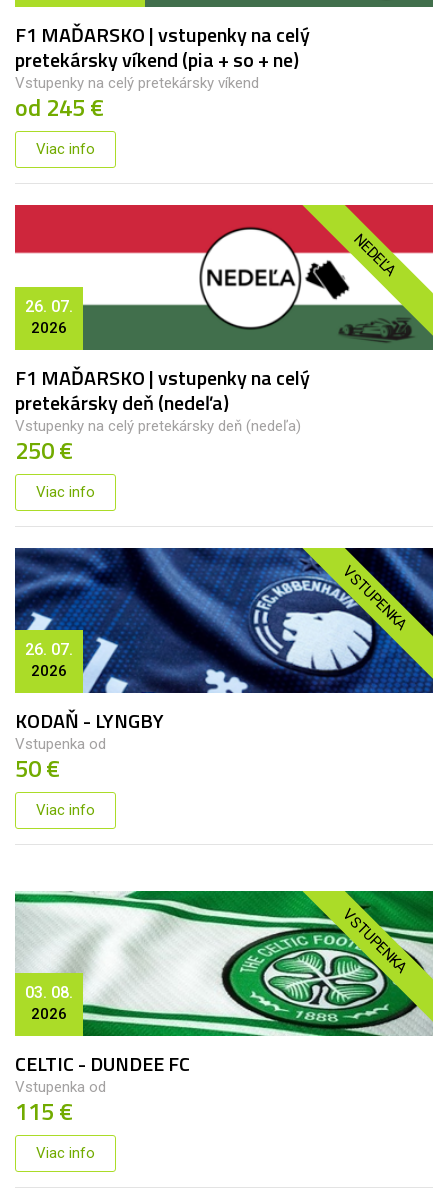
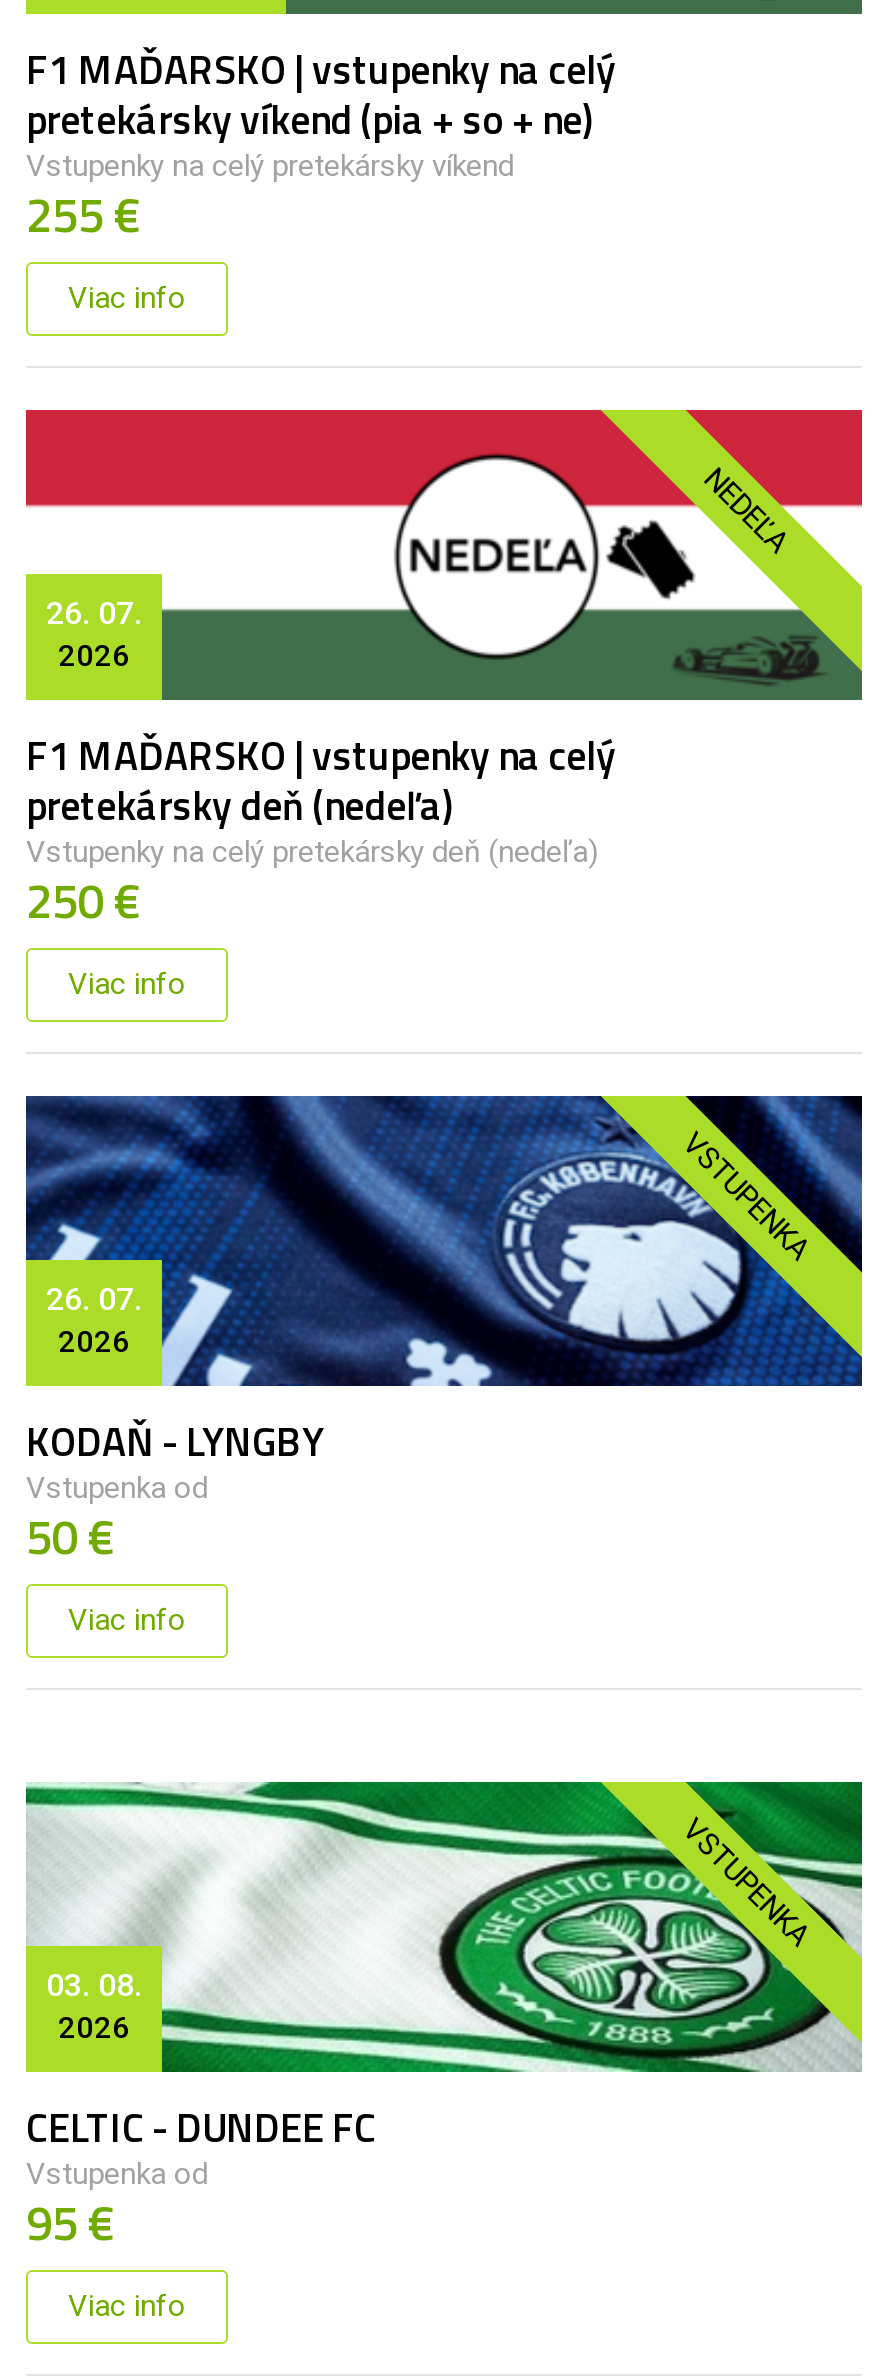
- od 245 €
+ 255 €

- 115 €
+ 95 €
